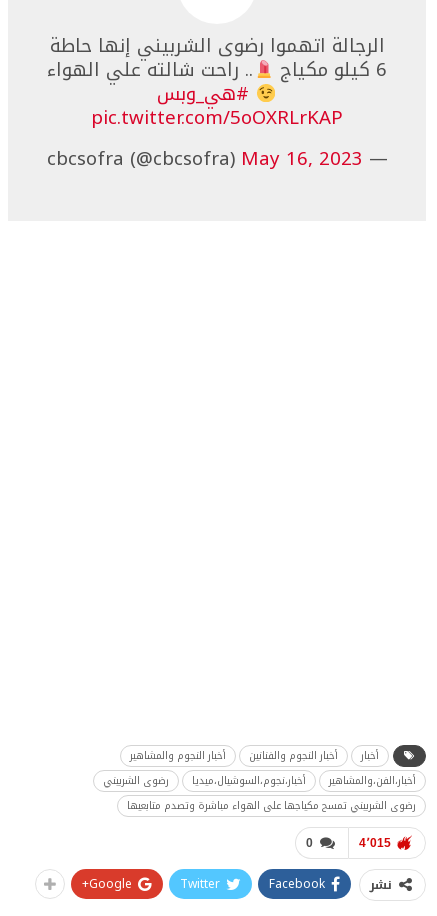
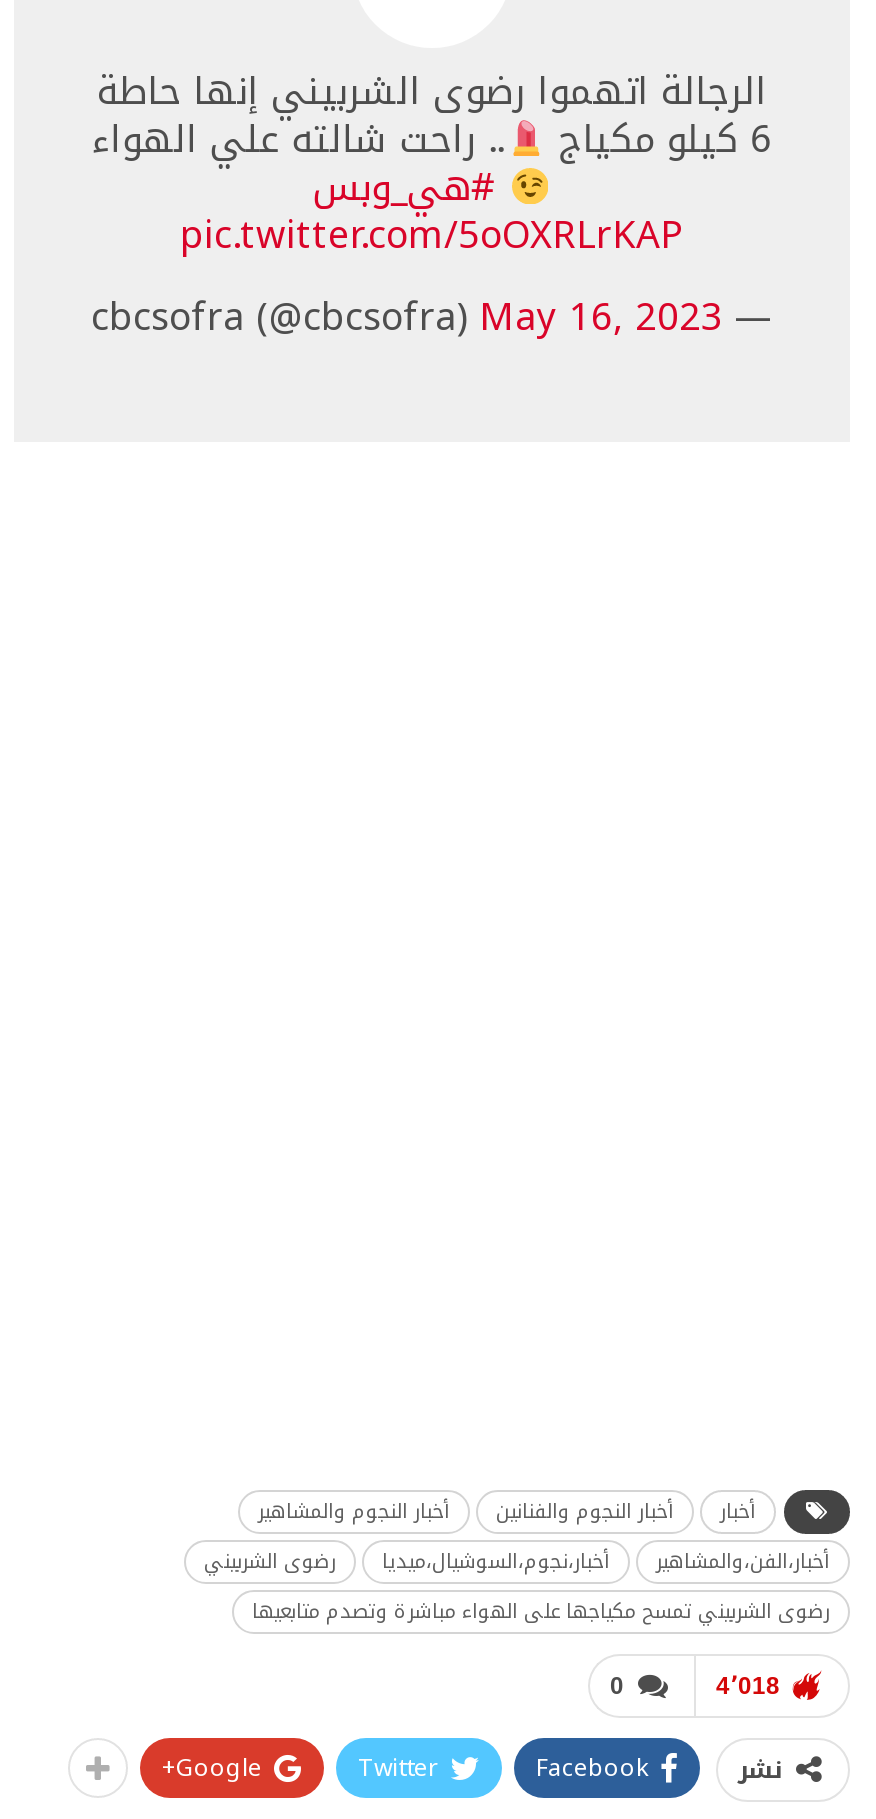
- 4٬015
+ 4٬018
